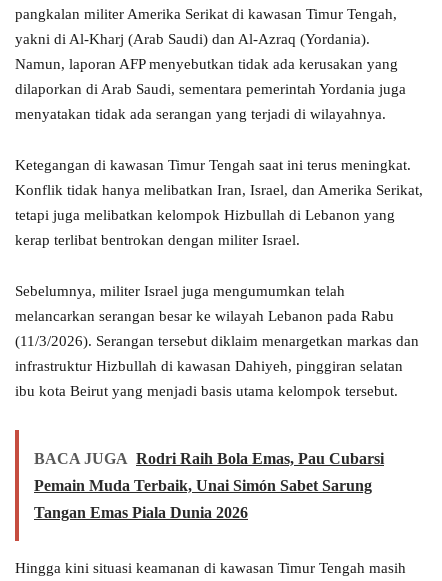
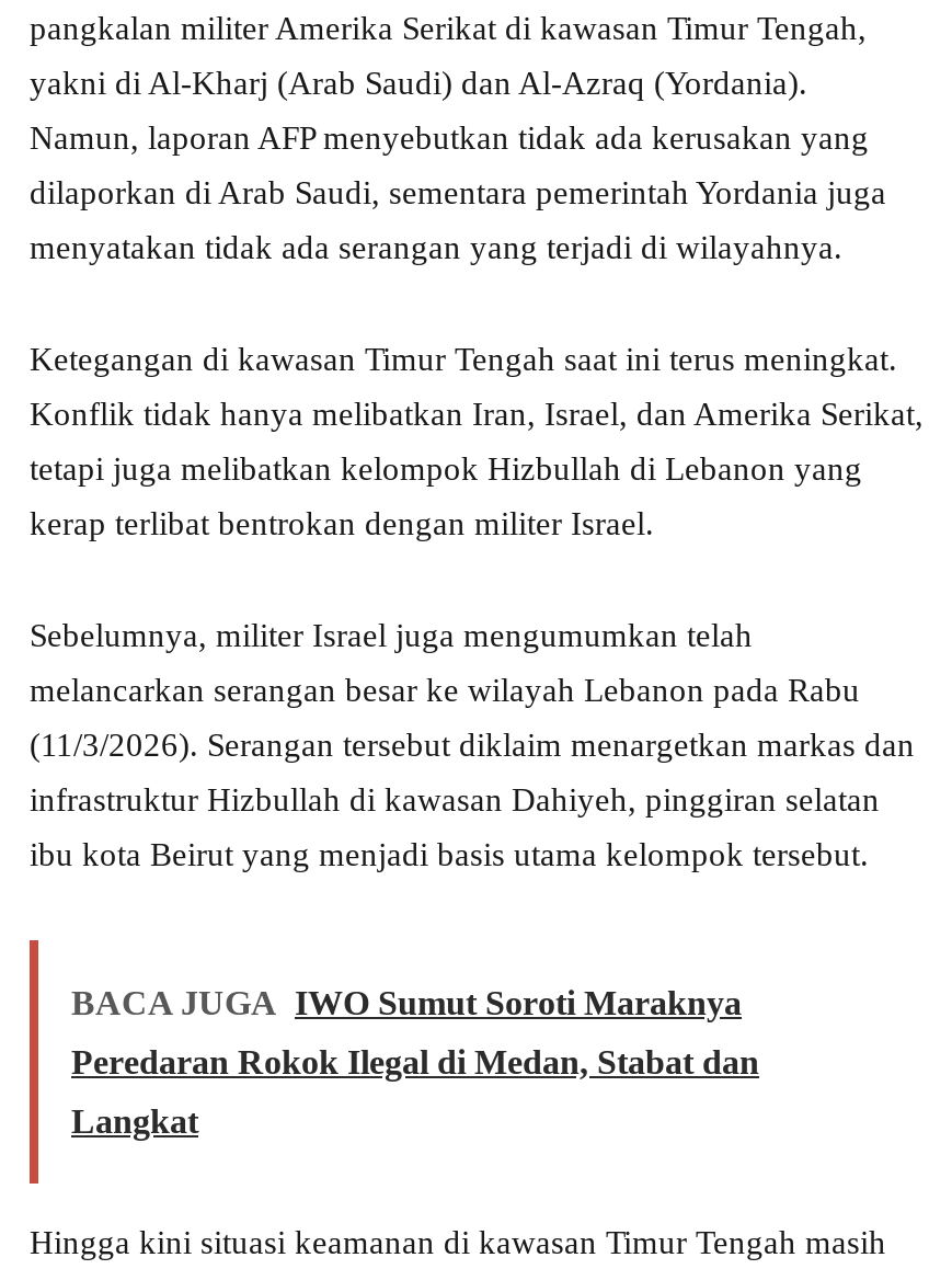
- BACA JUGA Rodri Raih Bola Emas, Pau Cubarsi
+ BACA JUGA IWO Sumut Soroti Maraknya

- Pemain Muda Terbaik, Unai Simón Sabet Sarung
+ Peredaran Rokok Ilegal di Medan, Stabat dan

- Tangan Emas Piala Dunia 2026
+ Langkat
